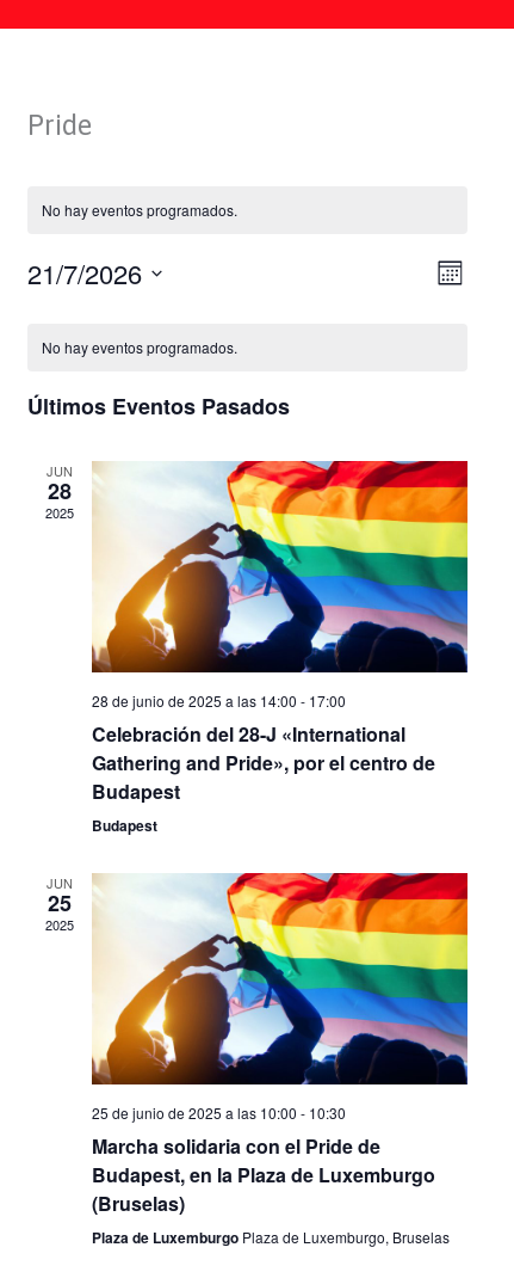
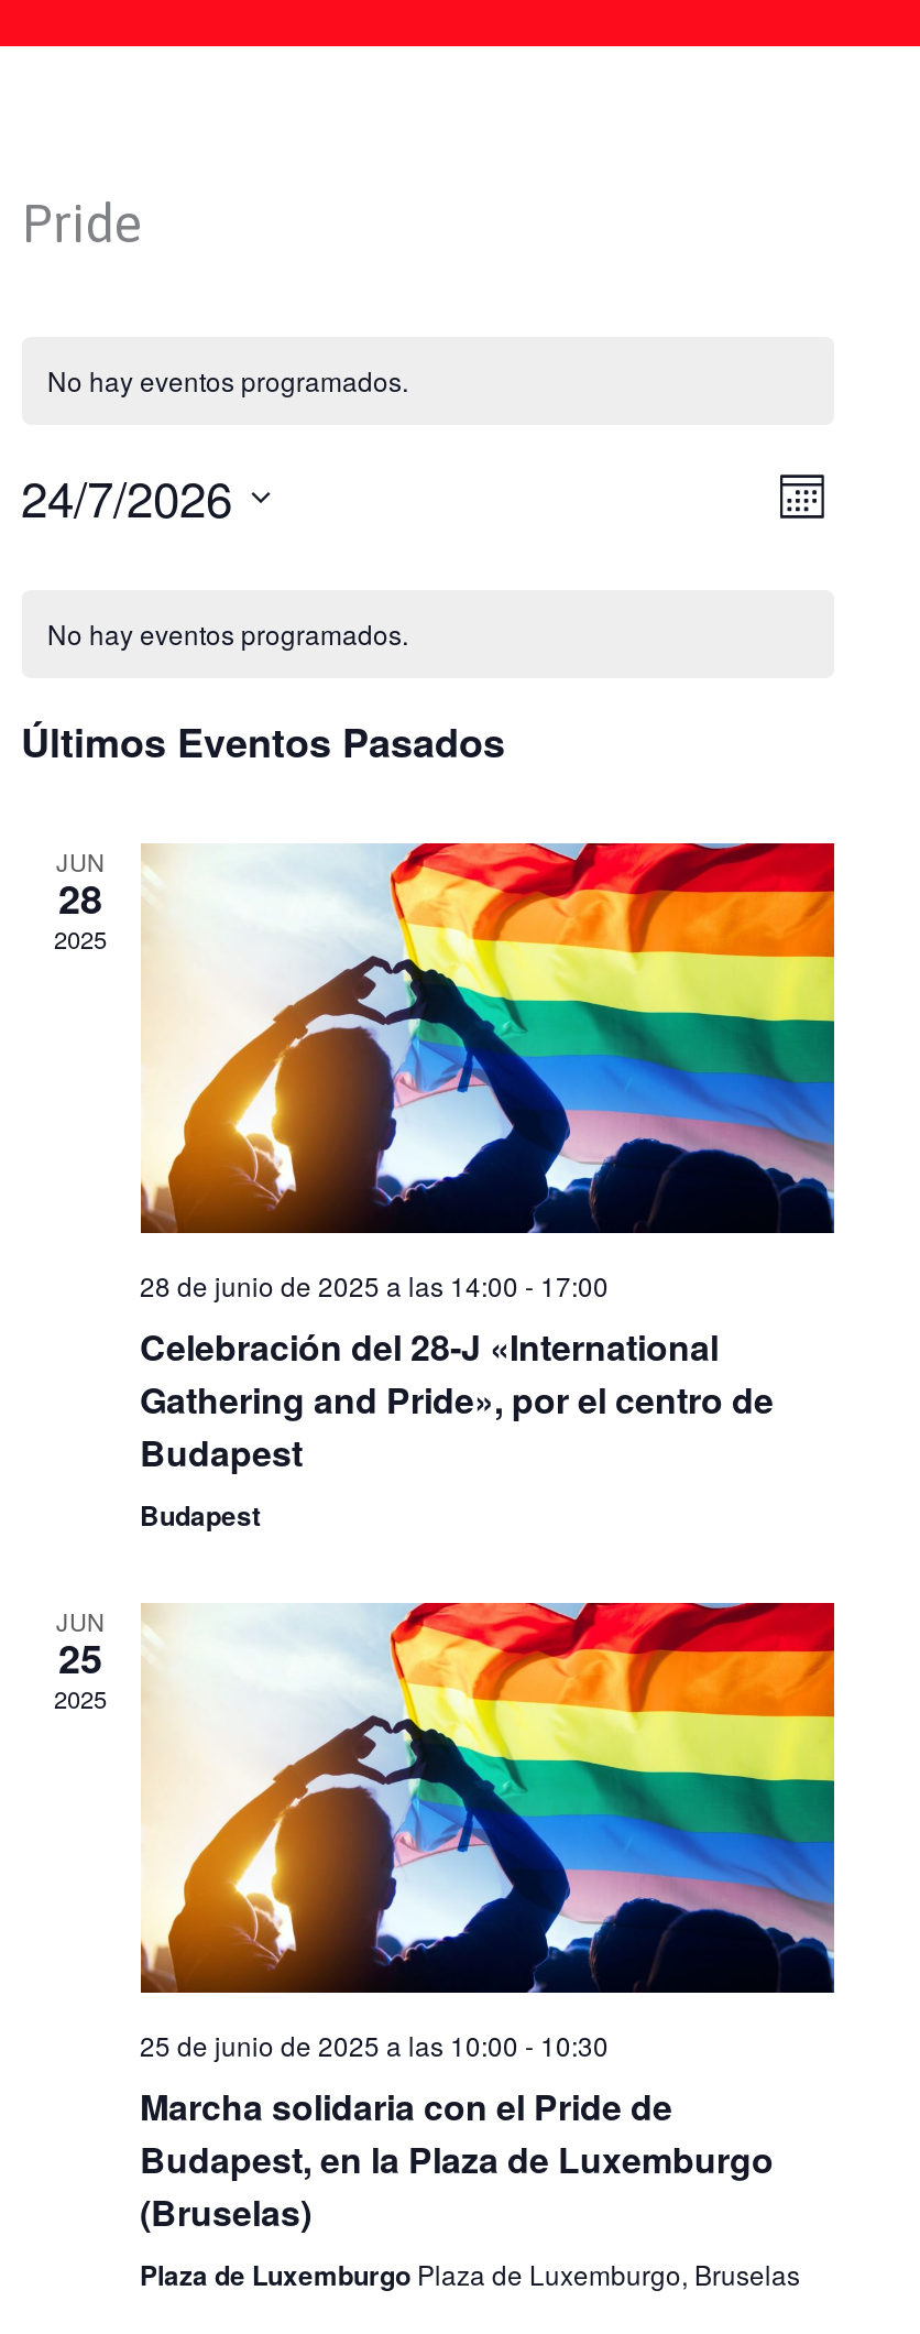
- 21/7/2026
+ 24/7/2026
